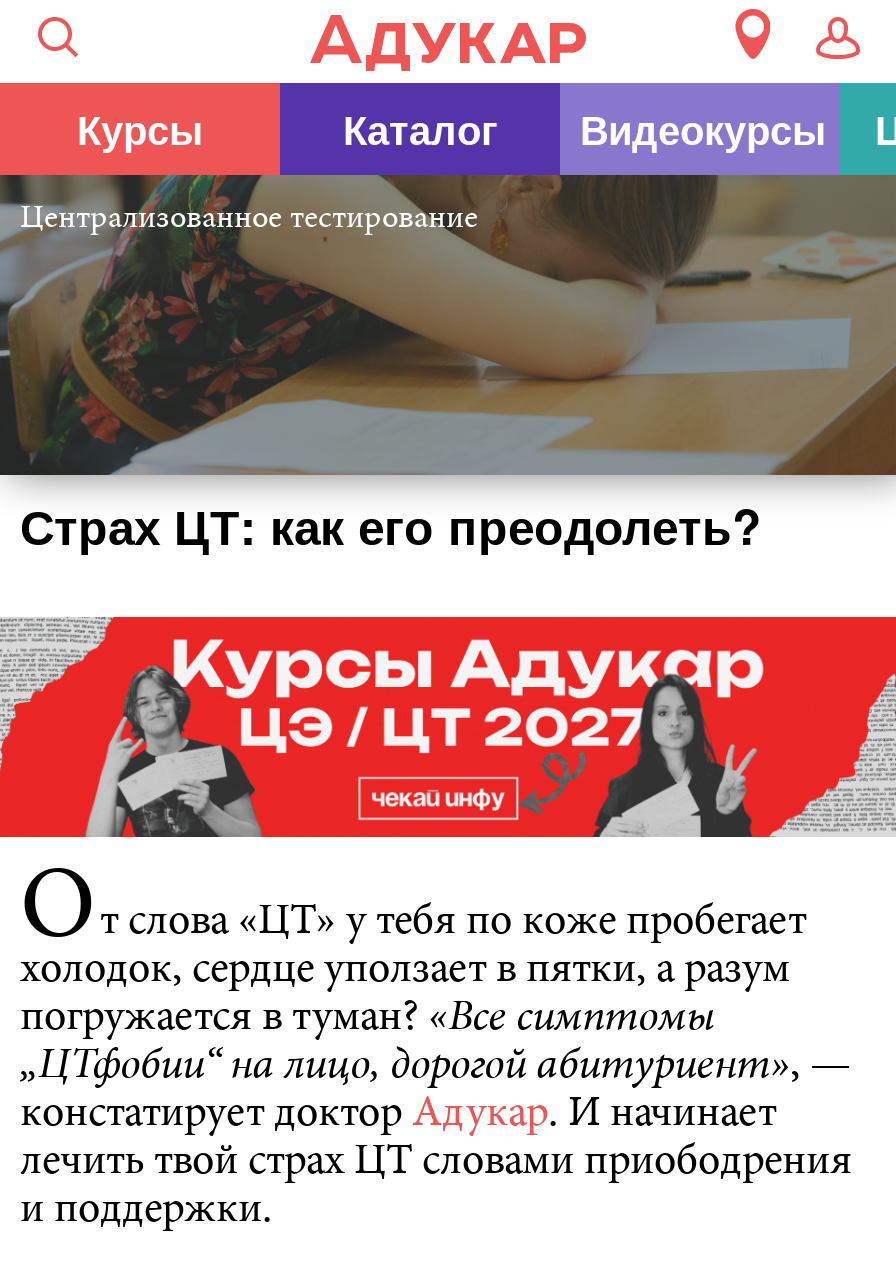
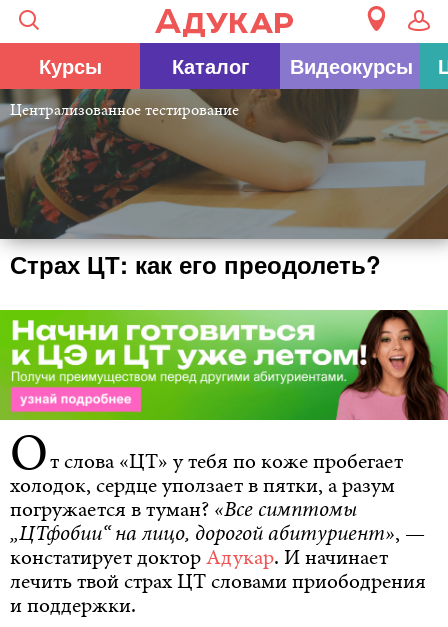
- [image]
+ [image]
